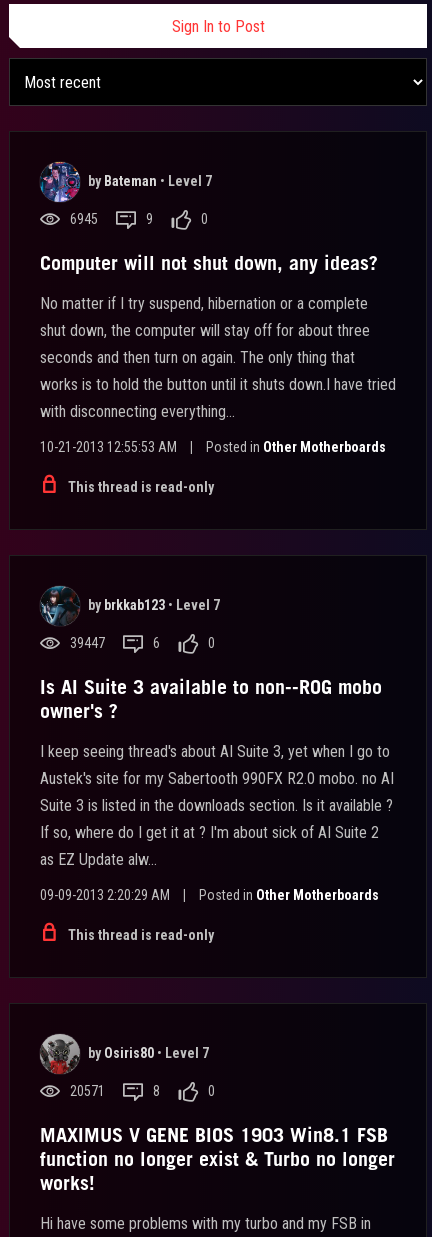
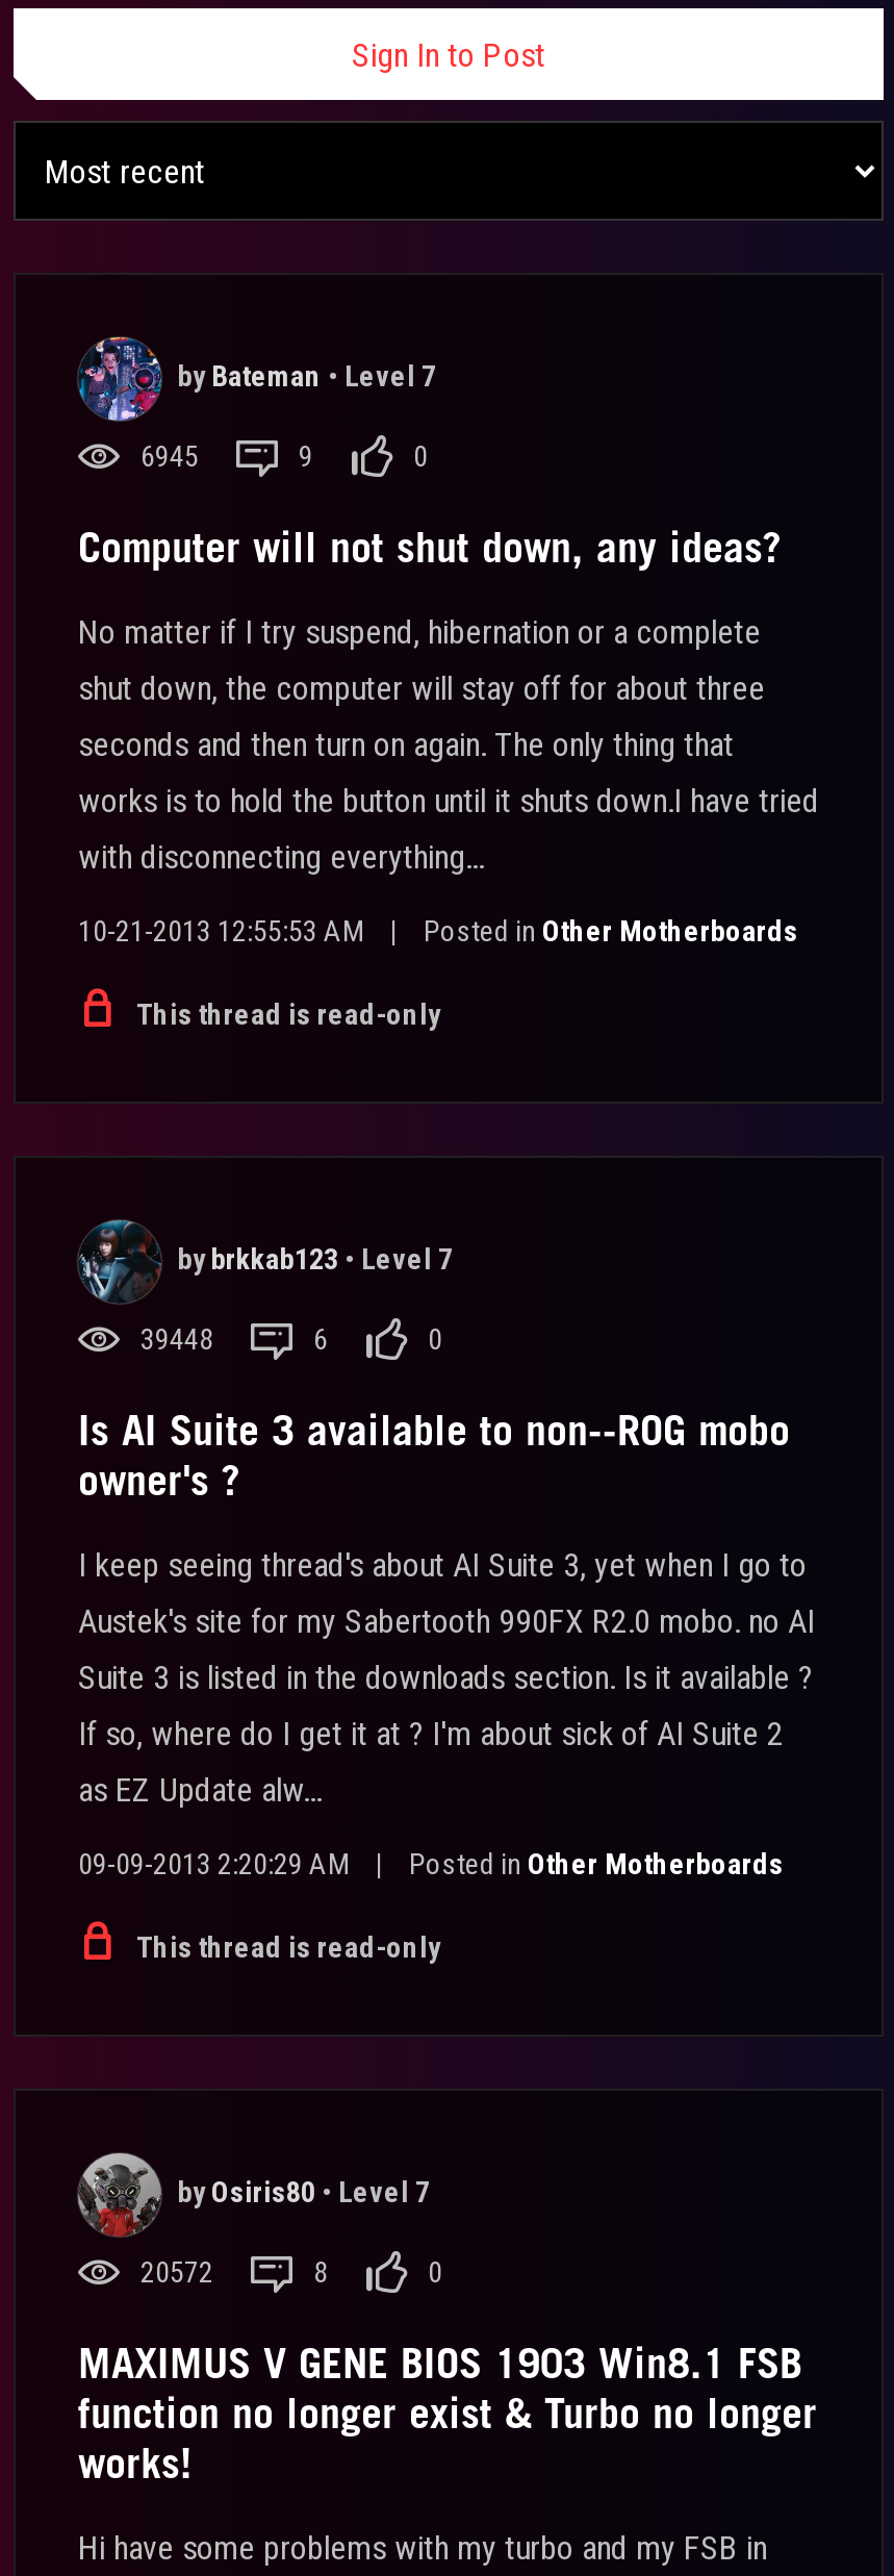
- 39447
+ 39448

- 20571
+ 20572
